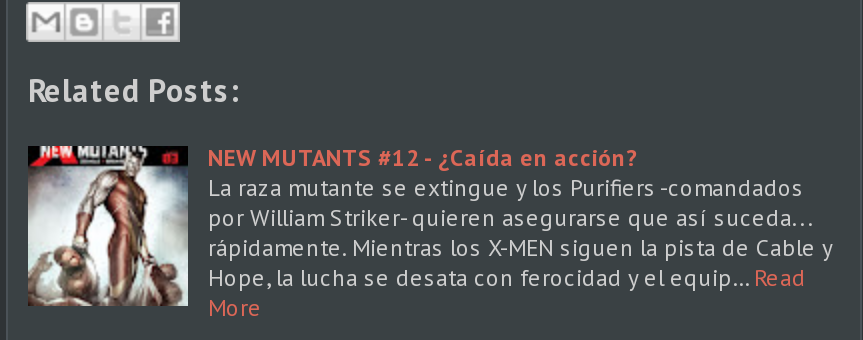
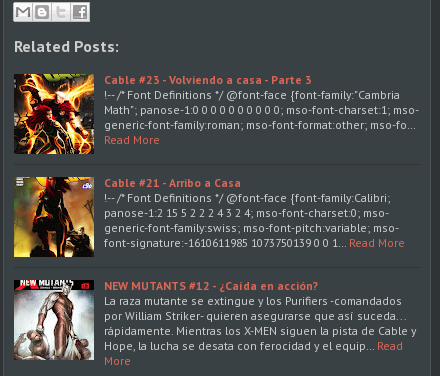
+ [image]

+ [image]
+ Cable #23 - Volviendo a casa - Parte 3
+ !-- /* Font Definitions */ @font-face {font-family:"Cambria
+ Math"; panose-1:0 0 0 0 0 0 0 0 0 0; mso-font-charset:1; mso-
+ generic-font-family:roman; mso-font-format:other; mso-fo…
+ Read More
+ Cable #21 - Arribo a Casa
+ !-- /* Font Definitions */ @font-face {font-family:Calibri;
+ panose-1:2 15 5 2 2 2 4 3 2 4; mso-font-charset:0; mso-
+ generic-font-family:swiss; mso-font-pitch:variable; mso-
+ font-signature:-1610611985 1073750139 0 0 1… Read More
